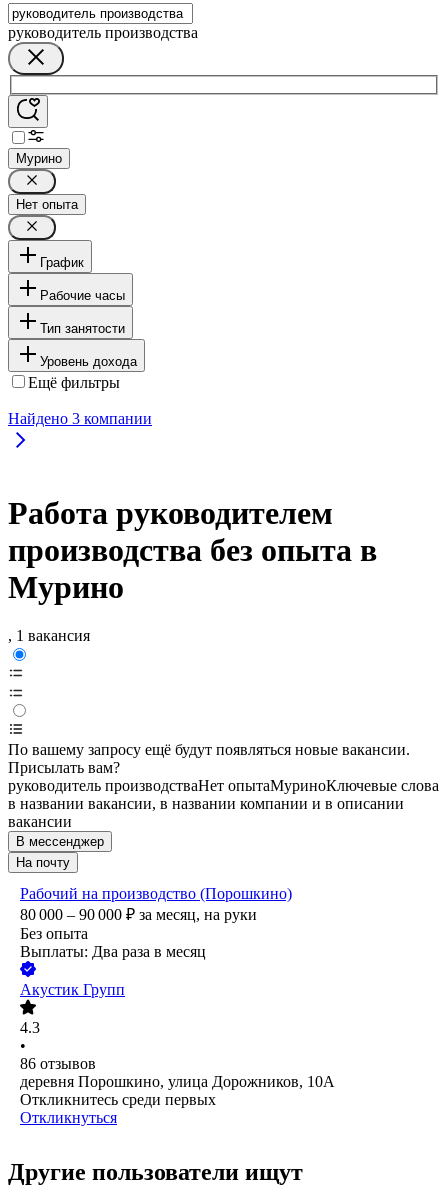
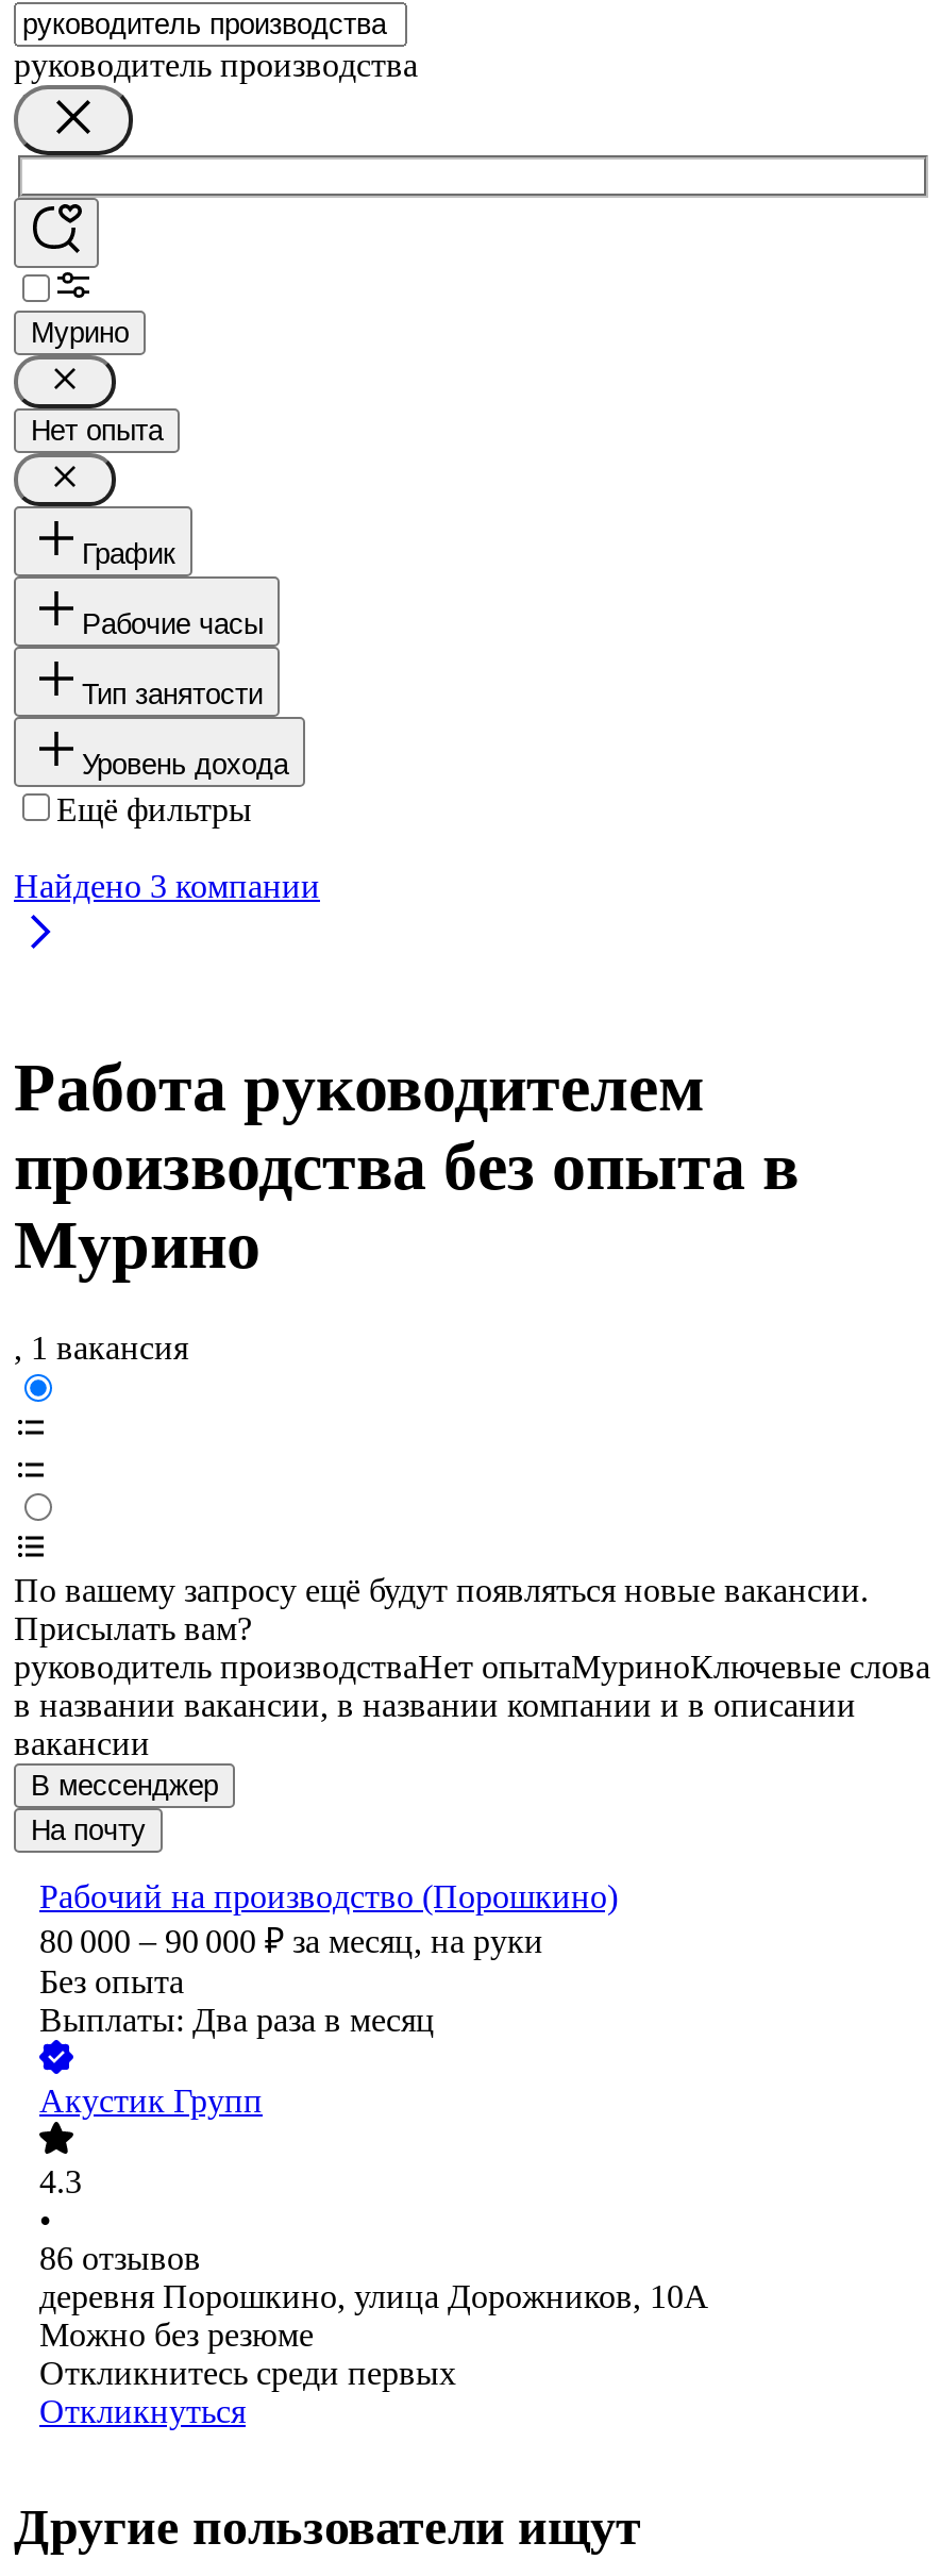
+ Можно без резюме
